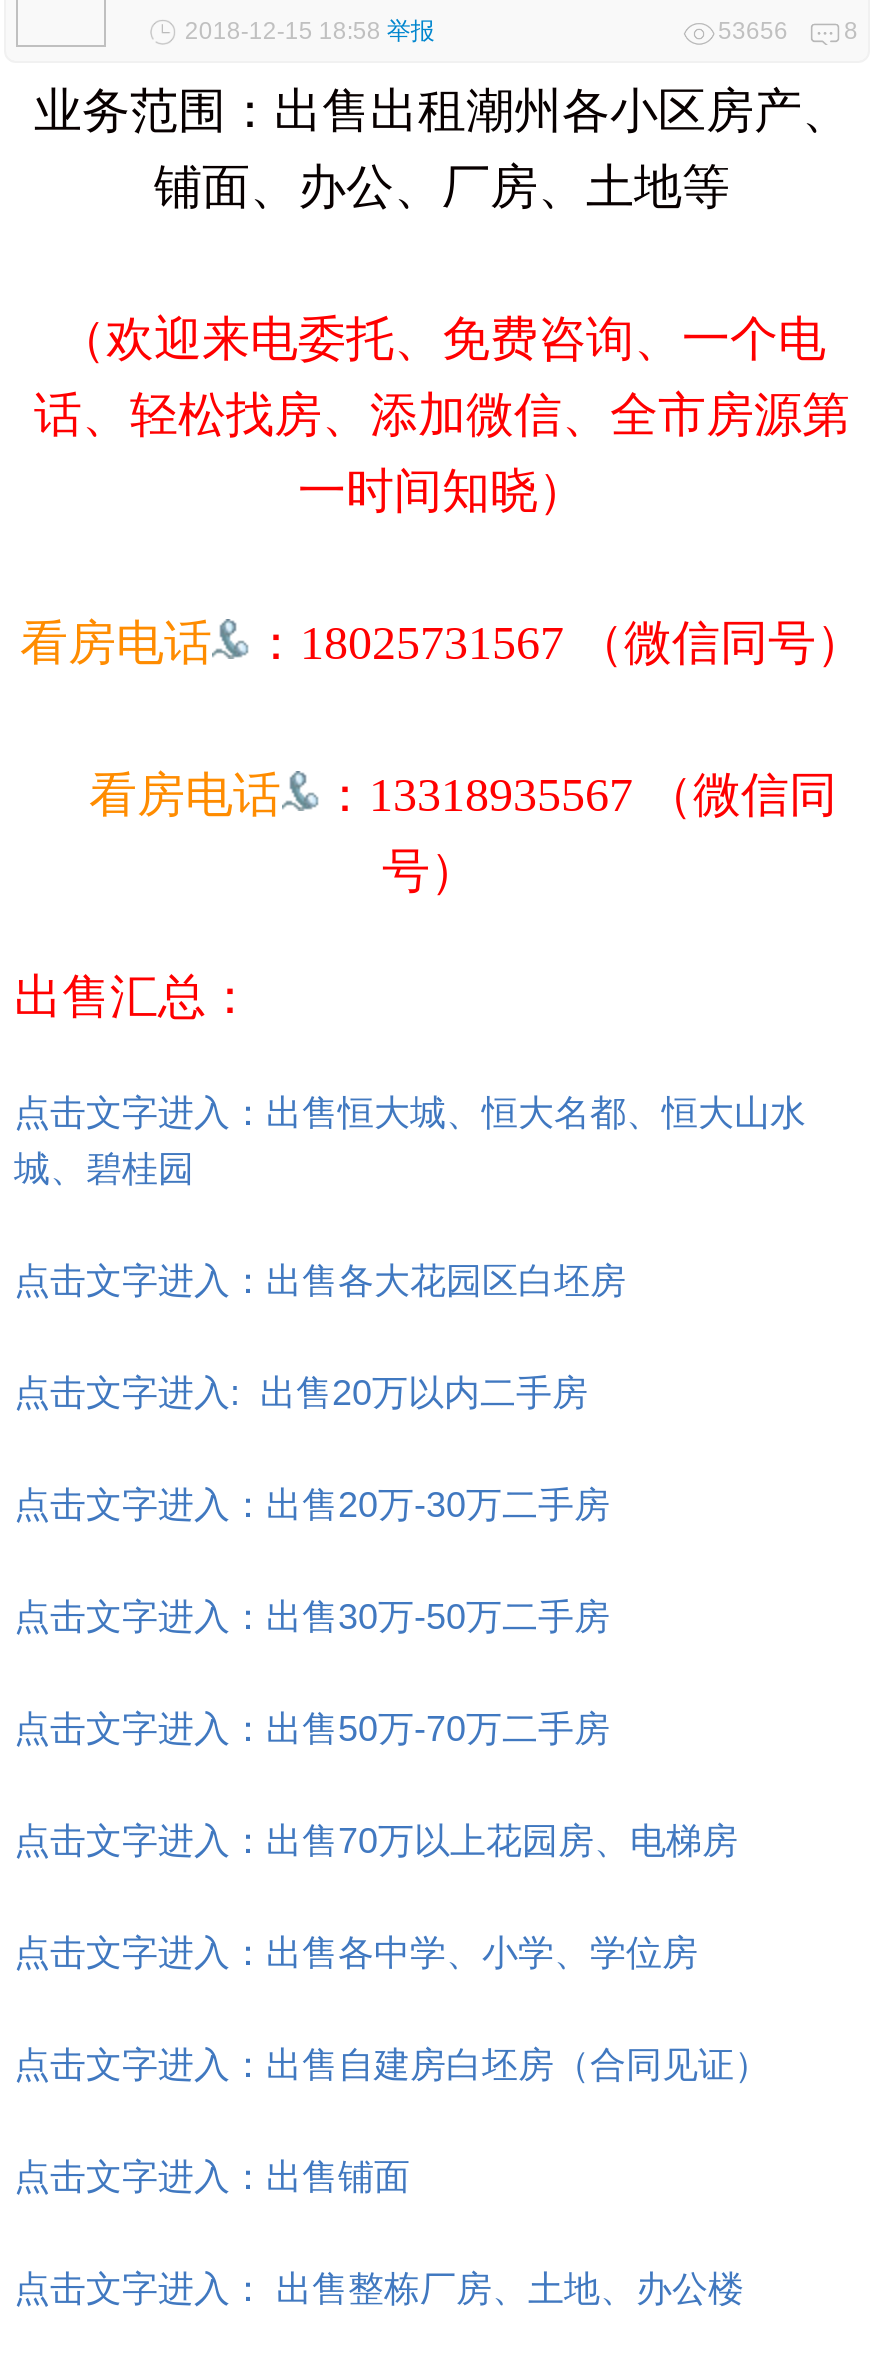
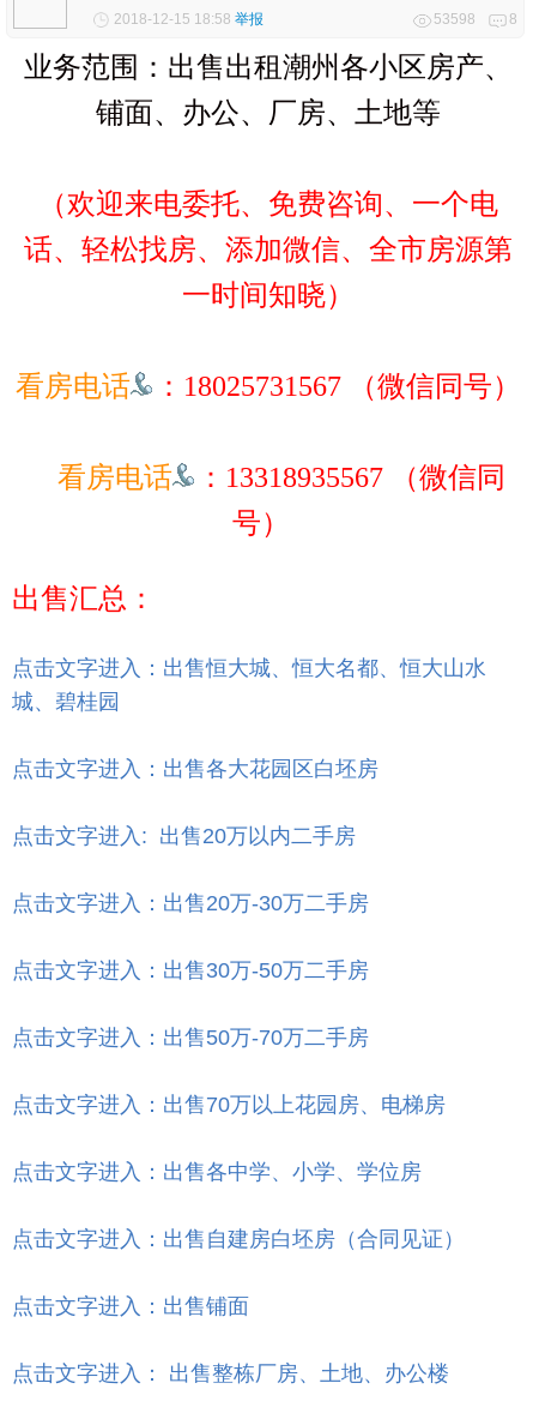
- 53656 8
+ 53598 8
